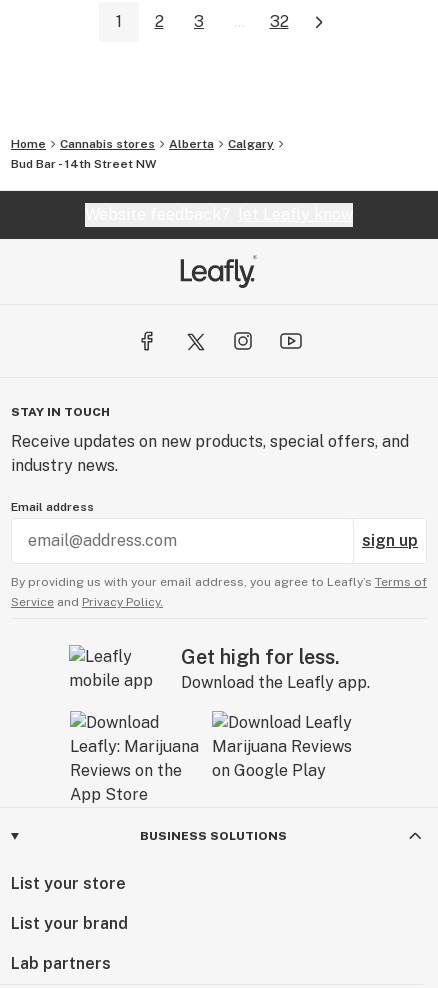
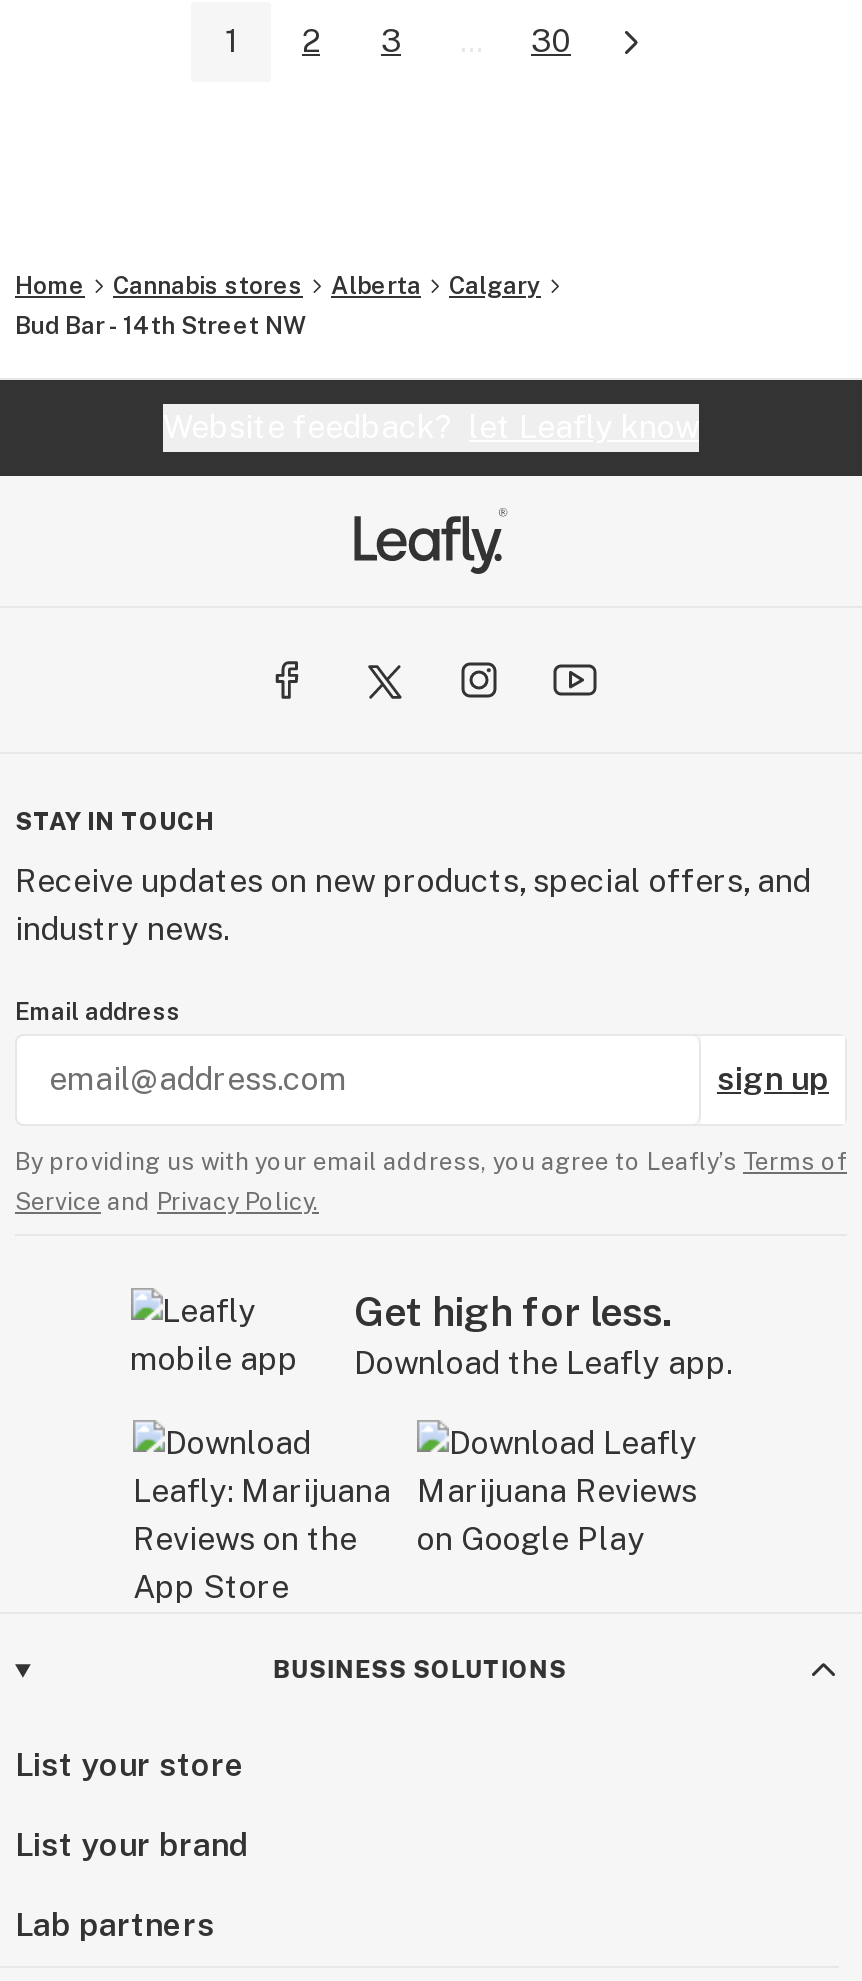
- 32
+ 30
